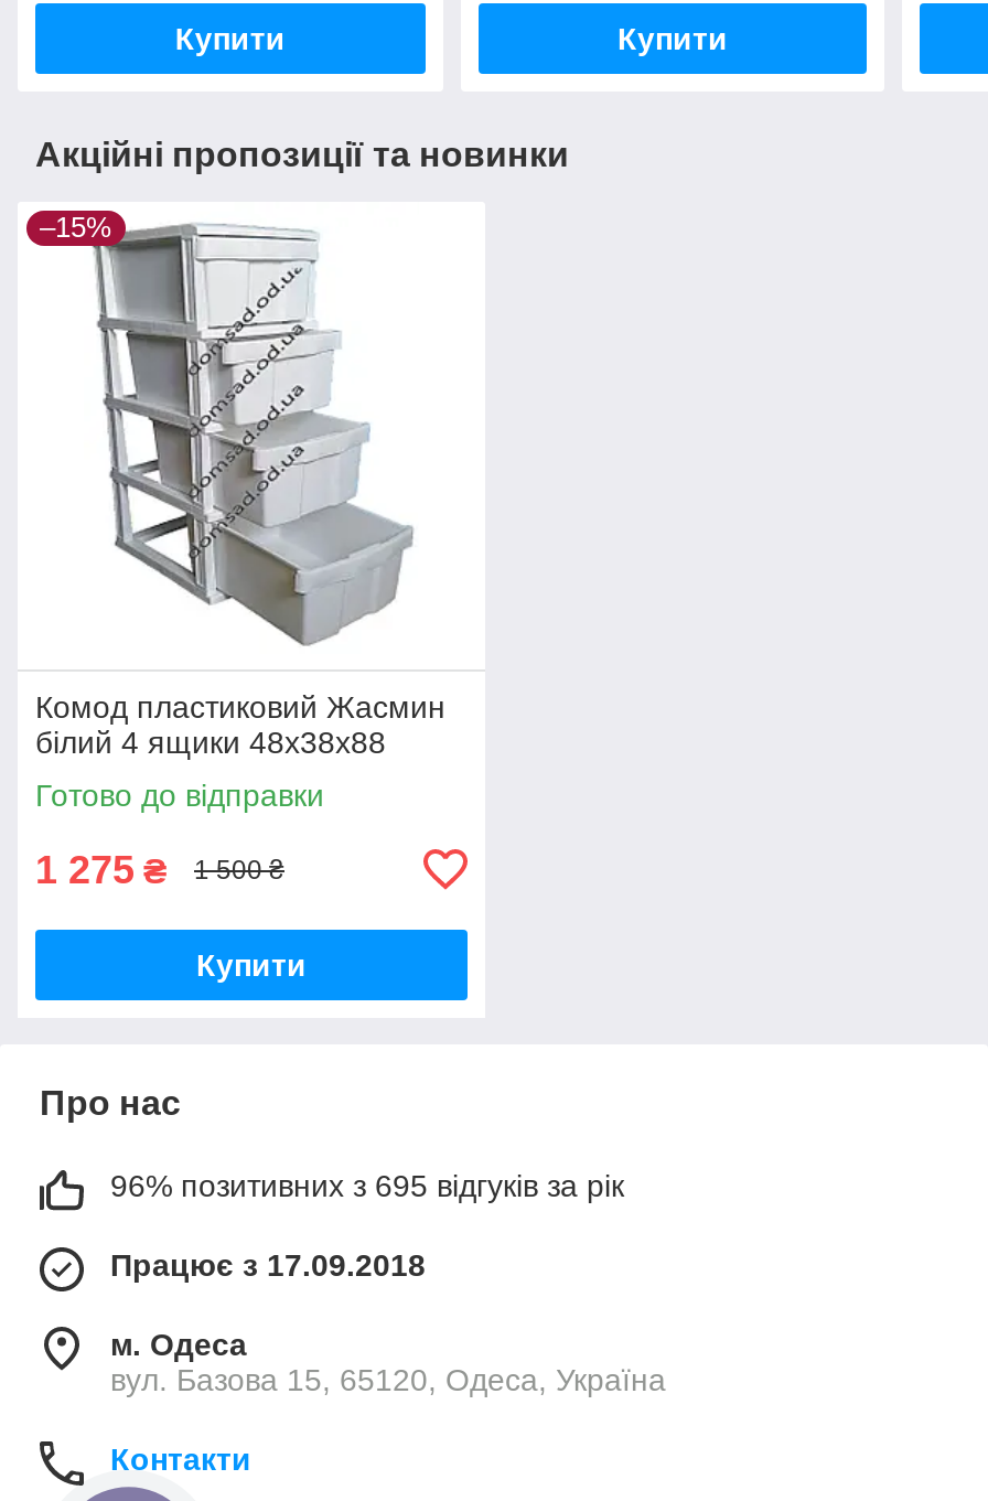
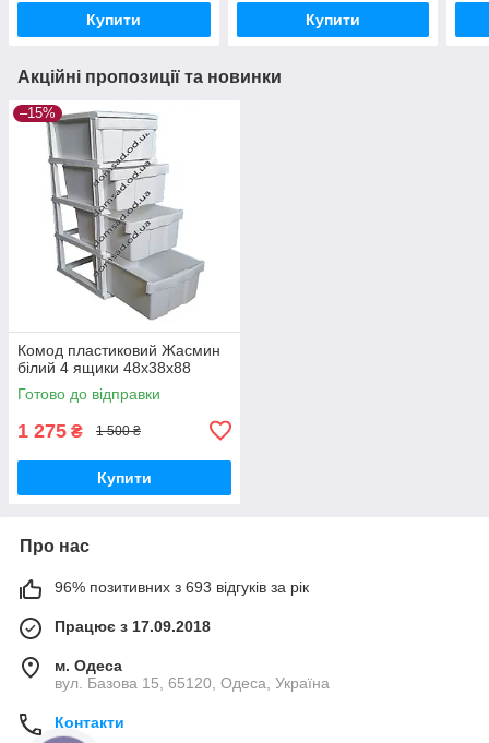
- 96% позитивних з 695 відгуків за рік
+ 96% позитивних з 693 відгуків за рік
